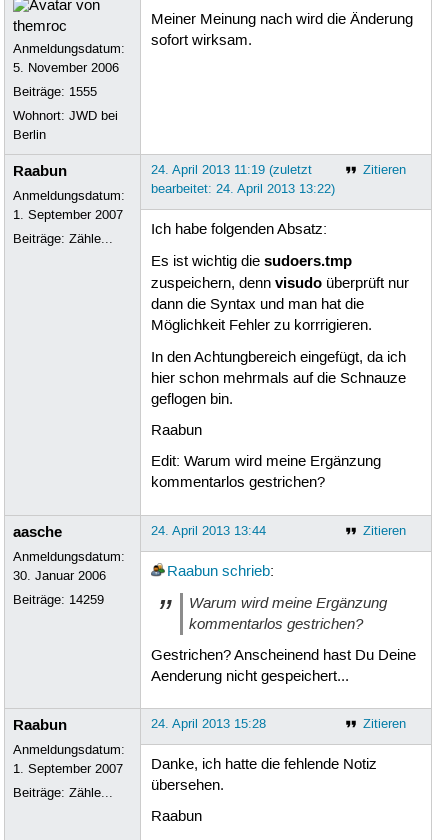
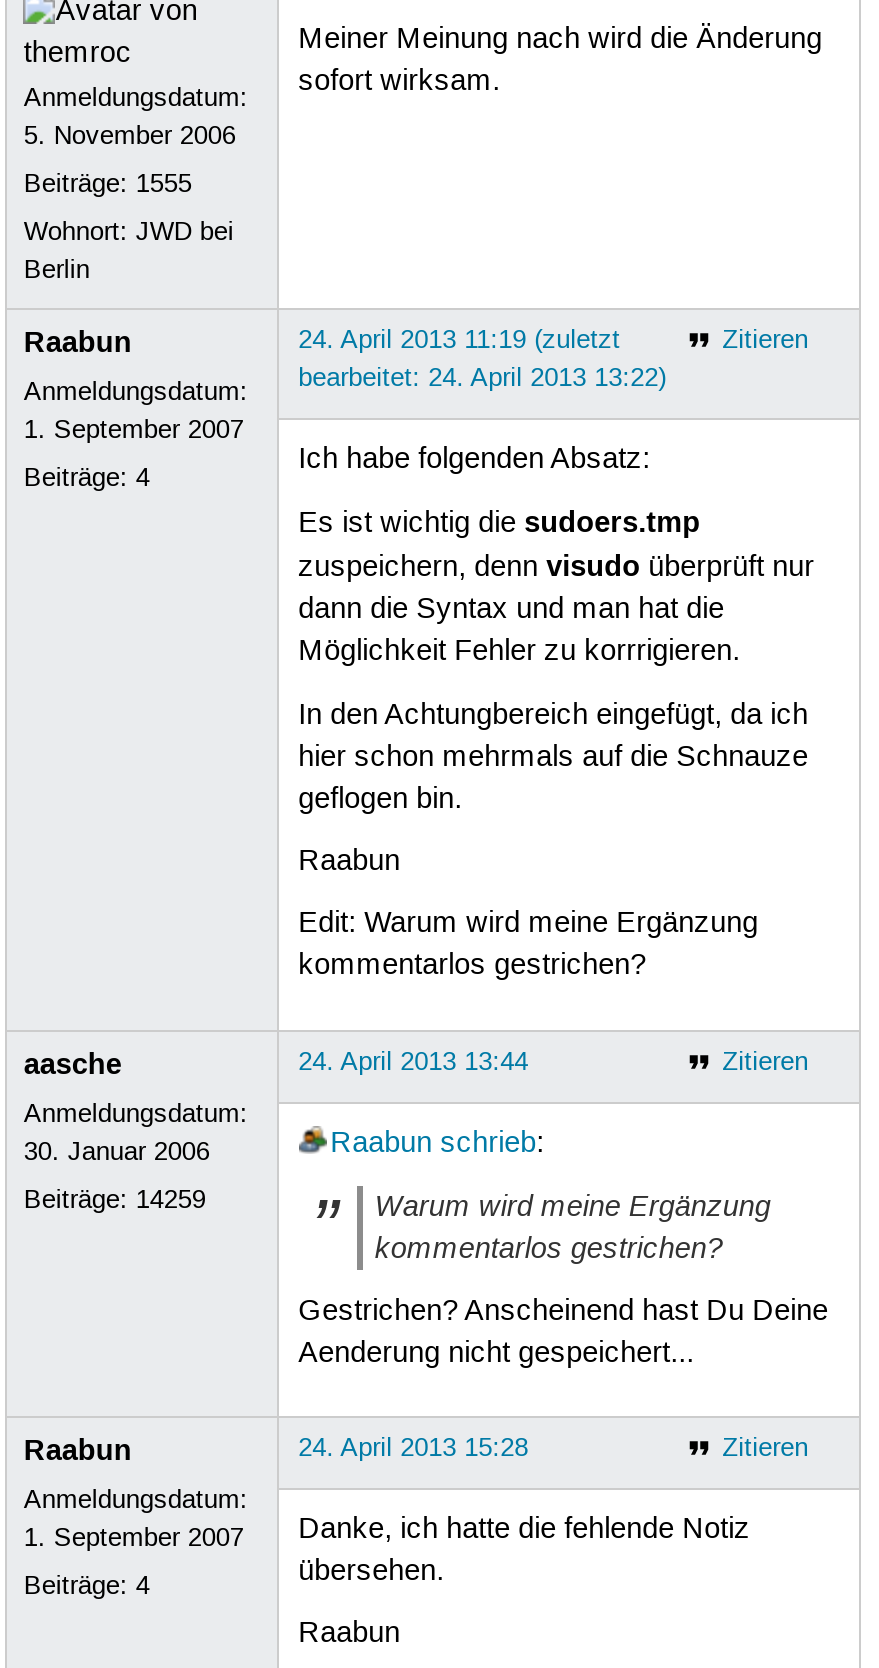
- Beiträge: Zähle...
+ Beiträge: 4

- Beiträge: Zähle...
+ Beiträge: 4
